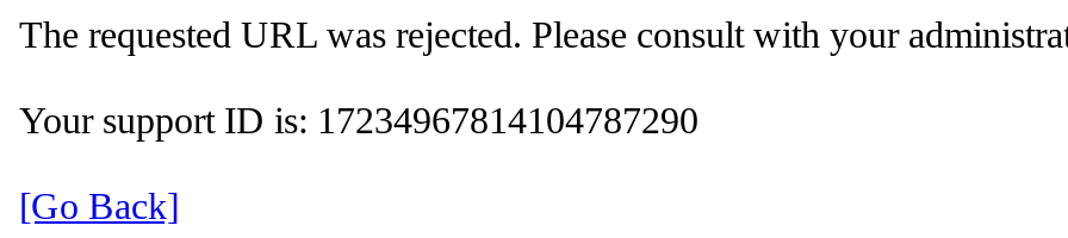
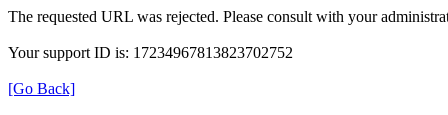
- Your support ID is: 17234967814104787290
+ Your support ID is: 17234967813823702752
